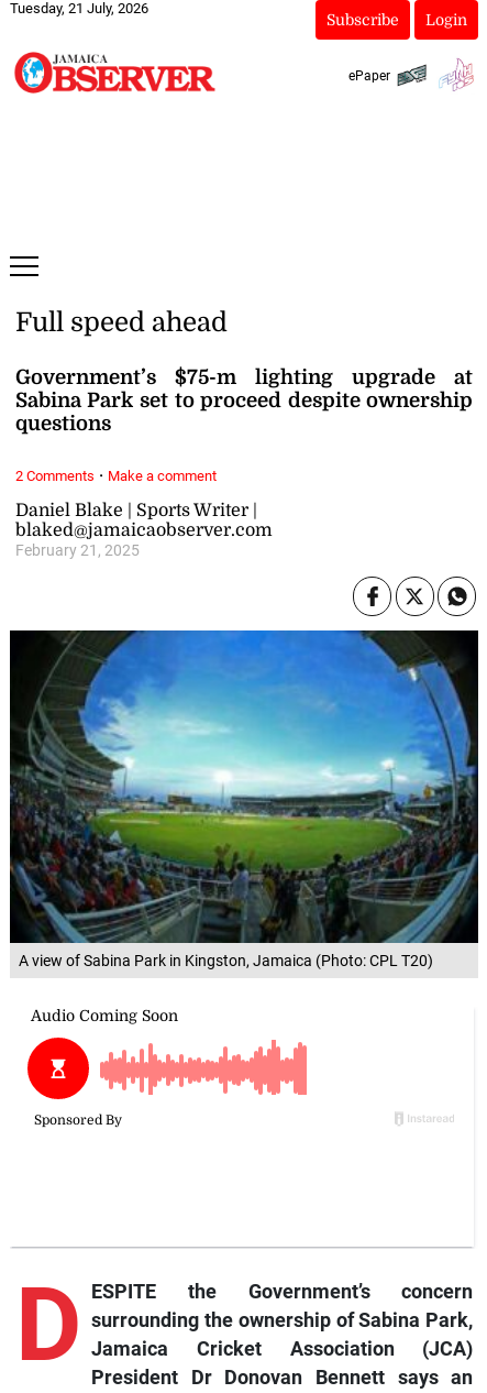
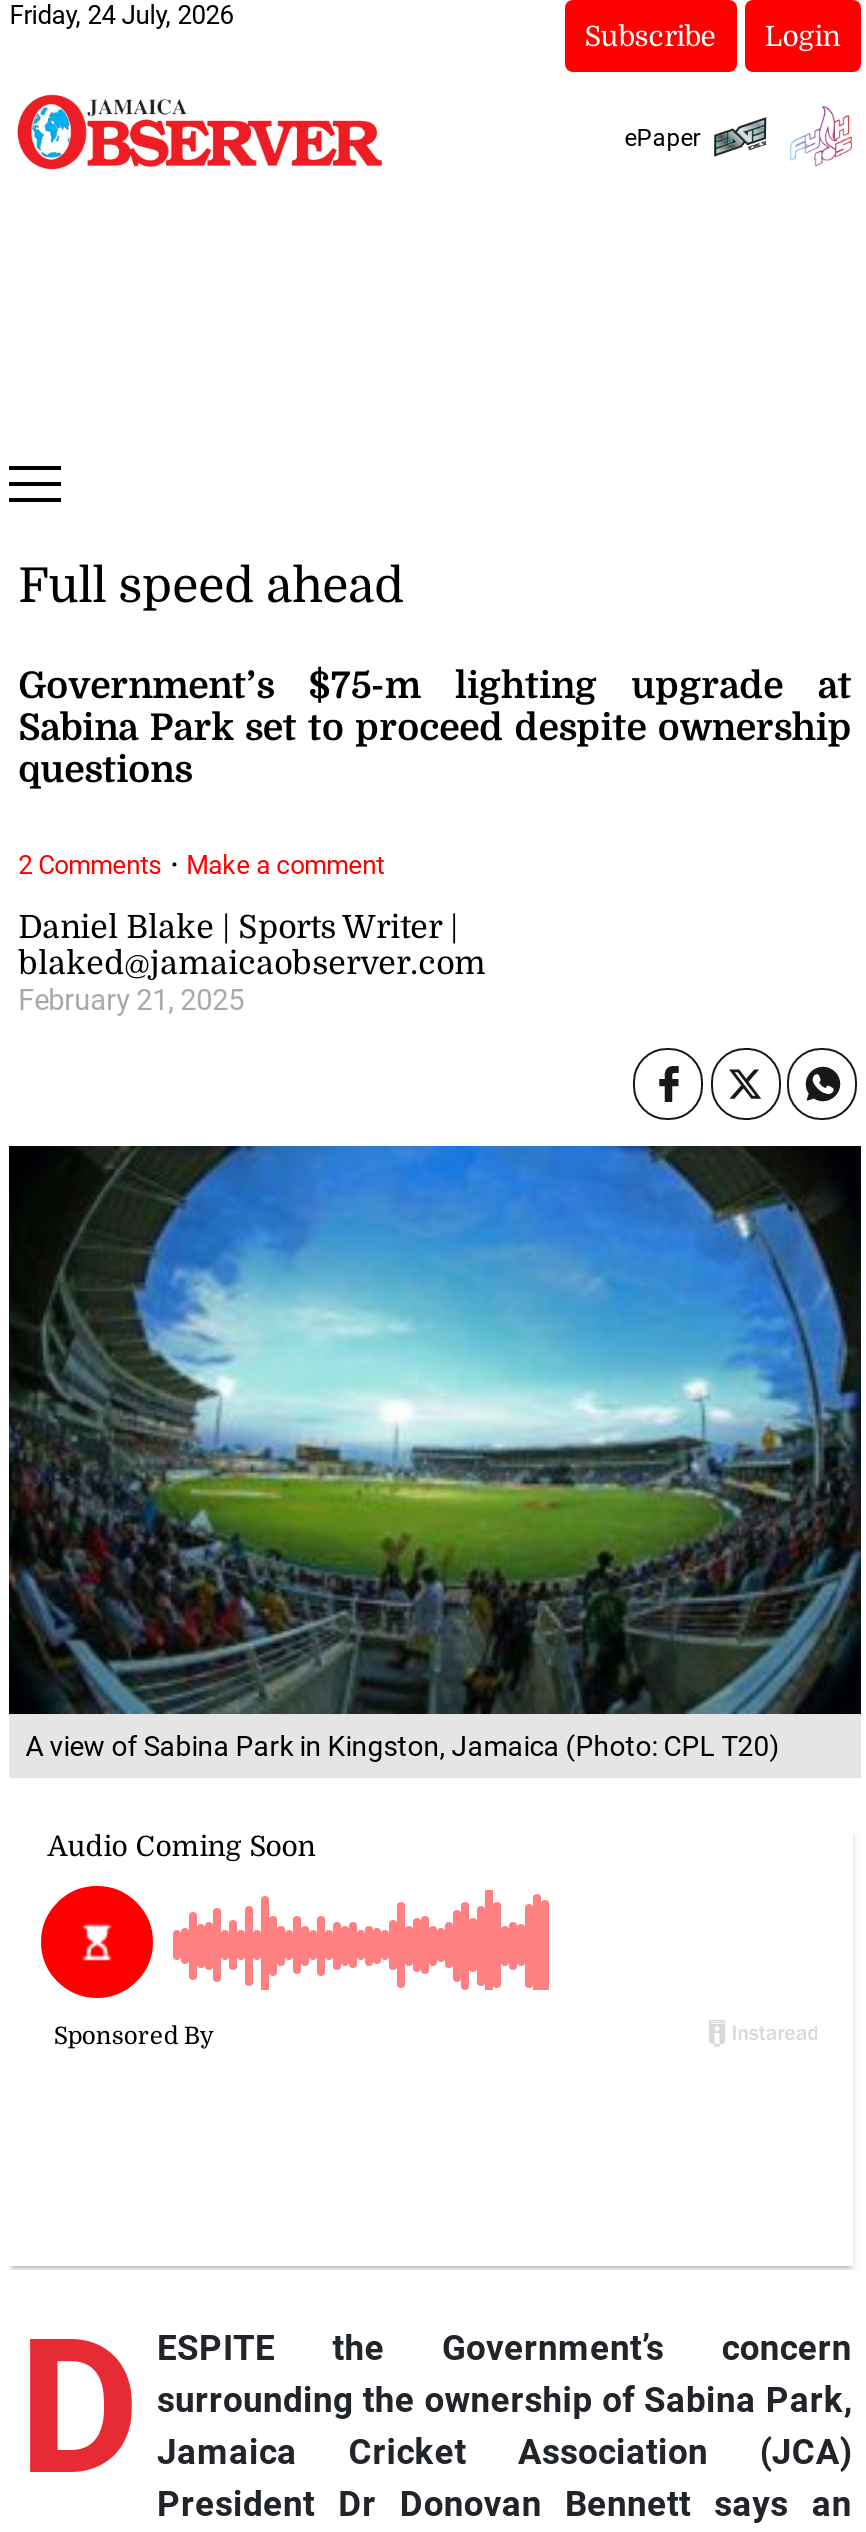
- Tuesday, 21 July, 2026
+ Friday, 24 July, 2026
